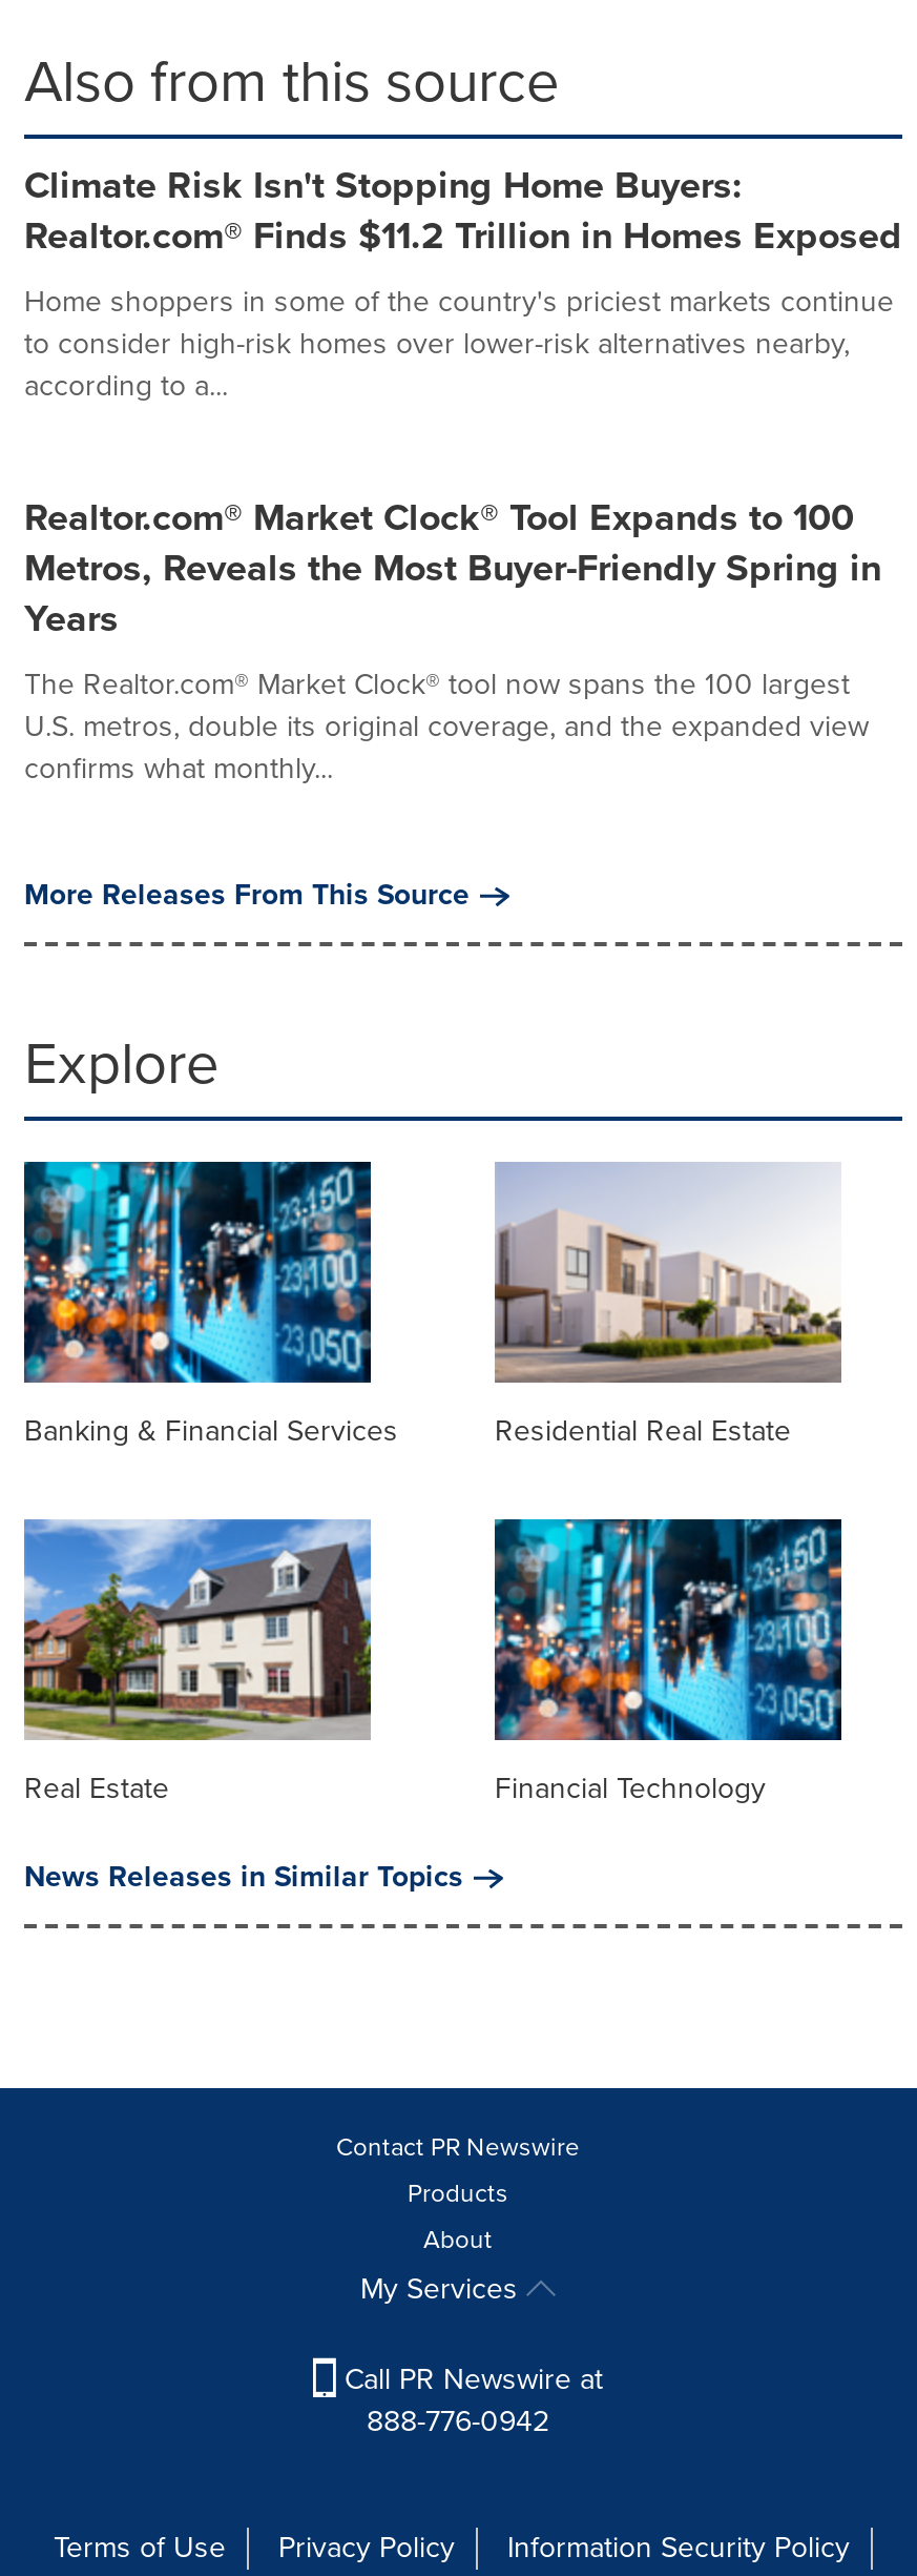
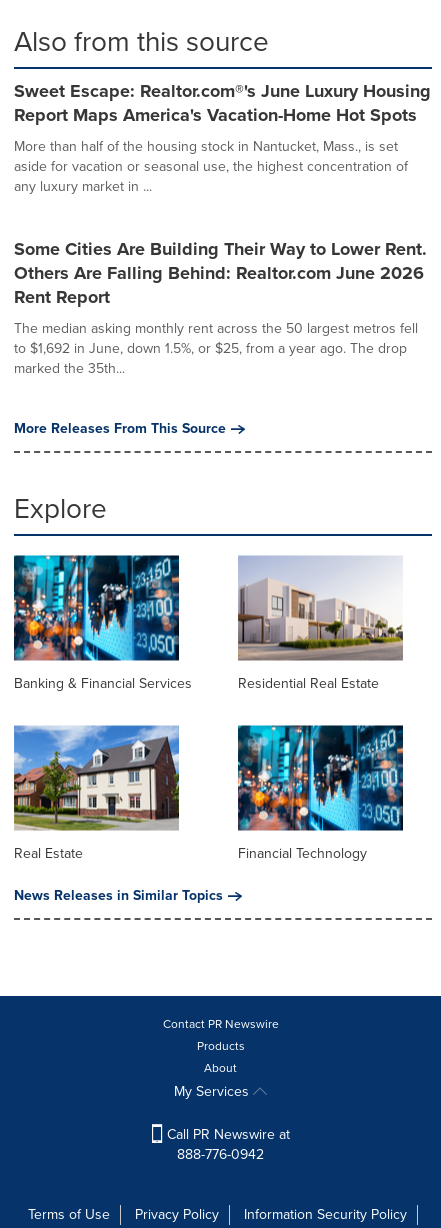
- Climate Risk Isn't Stopping Home Buyers:
- Realtor.com® Finds $11.2 Trillion in Homes Exposed
- Home shoppers in some of the country's priciest markets continue
- to consider high-risk homes over lower-risk alternatives nearby,
- according to a...
+ Sweet Escape: Realtor.com®'s June Luxury Housing
+ Report Maps America's Vacation-Home Hot Spots
+ More than half of the housing stock in Nantucket, Mass., is set
+ aside for vacation or seasonal use, the highest concentration of
+ any luxury market in ...

- Realtor.com® Market Clock® Tool Expands to 100
- Metros, Reveals the Most Buyer-Friendly Spring in
- Years
- The Realtor.com® Market Clock® tool now spans the 100 largest
- U.S. metros, double its original coverage, and the expanded view
- confirms what monthly...
+ Some Cities Are Building Their Way to Lower Rent.
+ Others Are Falling Behind: Realtor.com June 2026
+ Rent Report
+ The median asking monthly rent across the 50 largest metros fell
+ to $1,692 in June, down 1.5%, or $25, from a year ago. The drop
+ marked the 35th...
